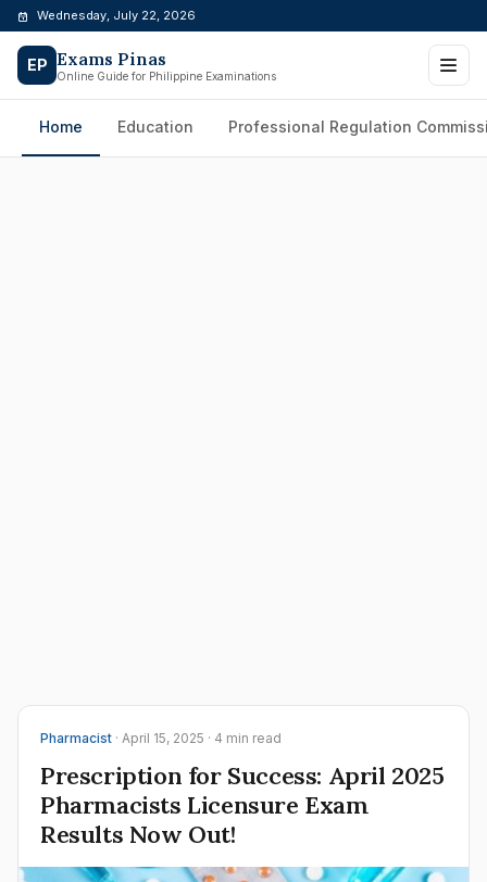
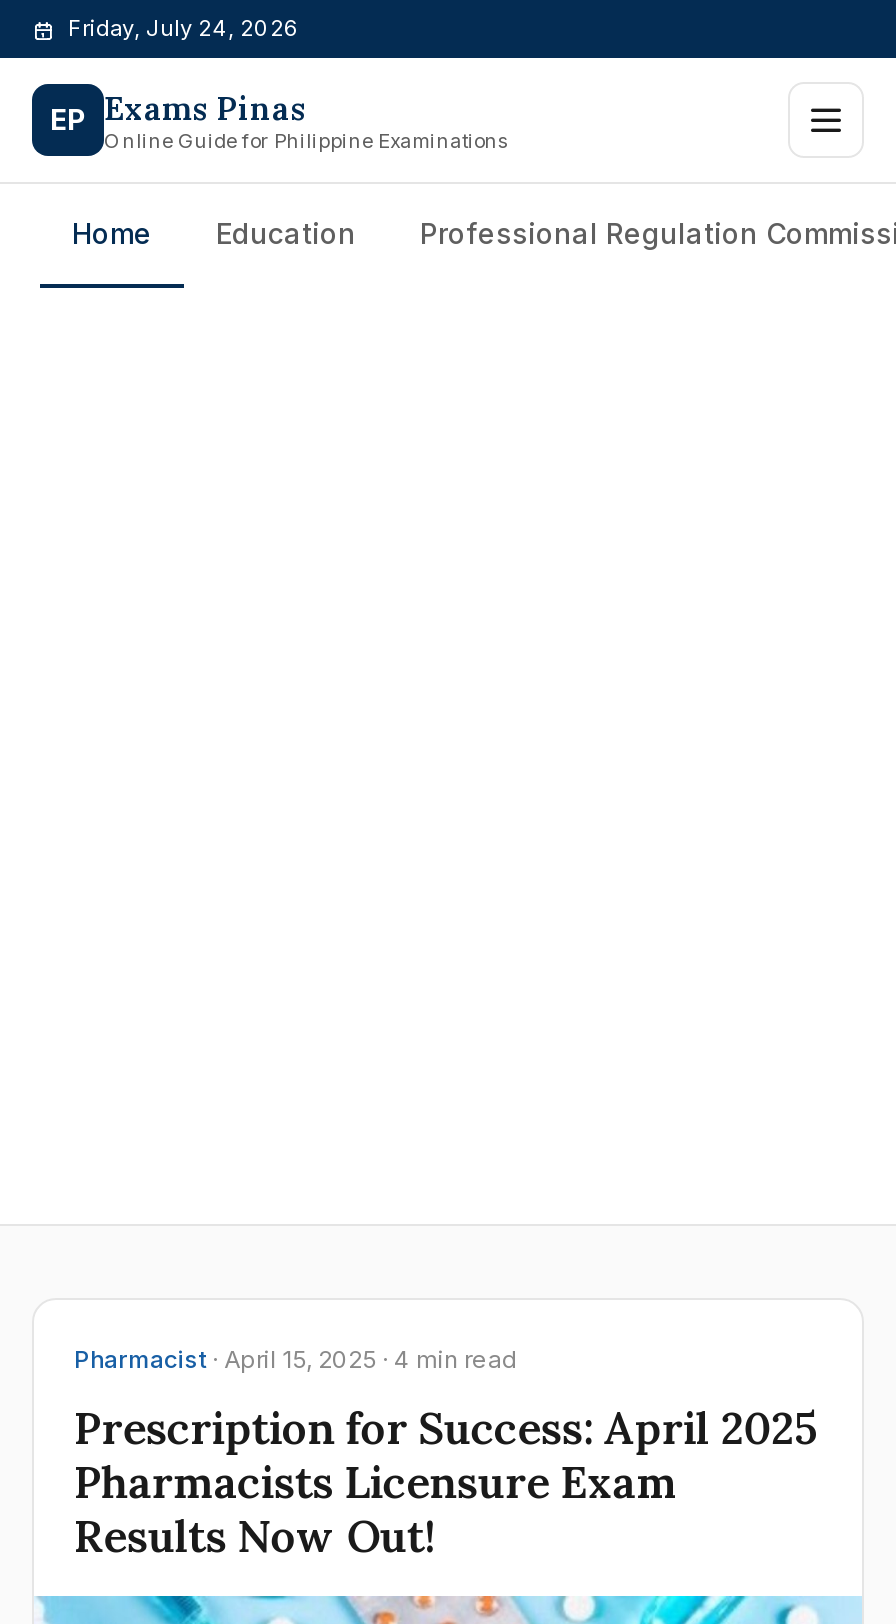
- Wednesday, July 22, 2026
+ Friday, July 24, 2026
